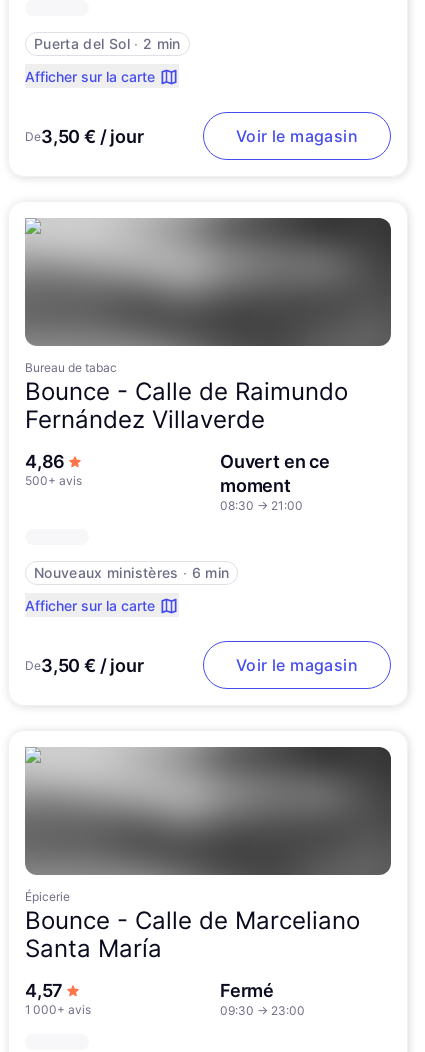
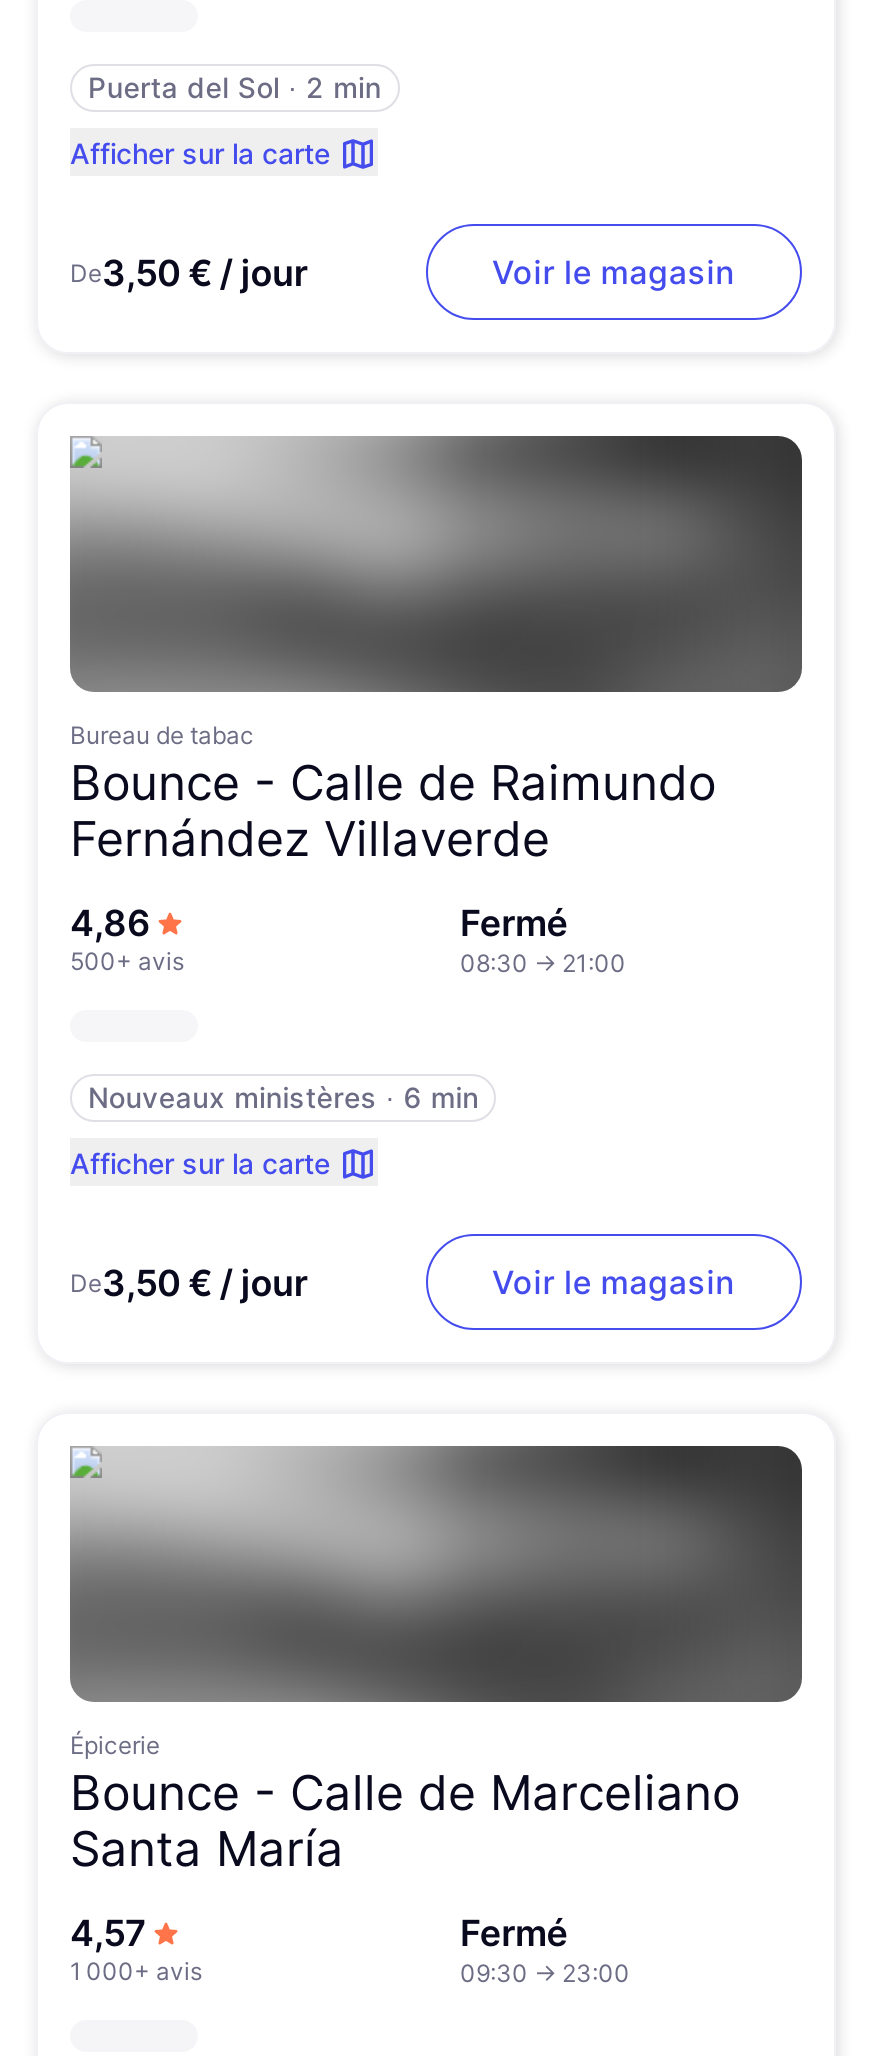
- Ouvert en ce
- moment
+ Fermé
